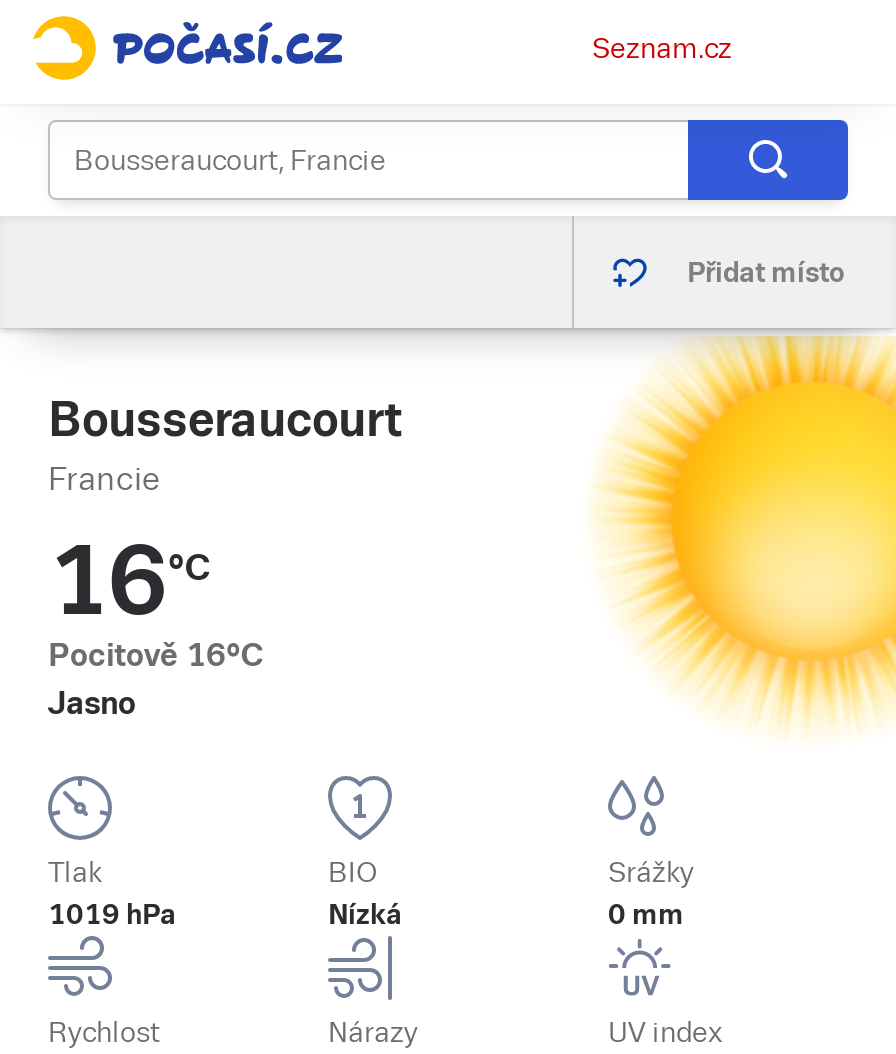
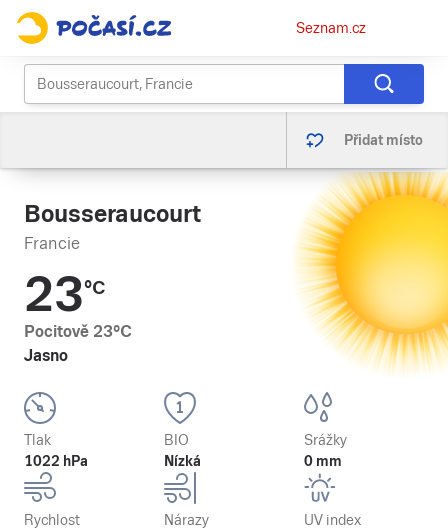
- 16°C
+ 23°C

- Pocitově 16°C
+ Pocitově 23°C

- 1019 hPa
+ 1022 hPa
